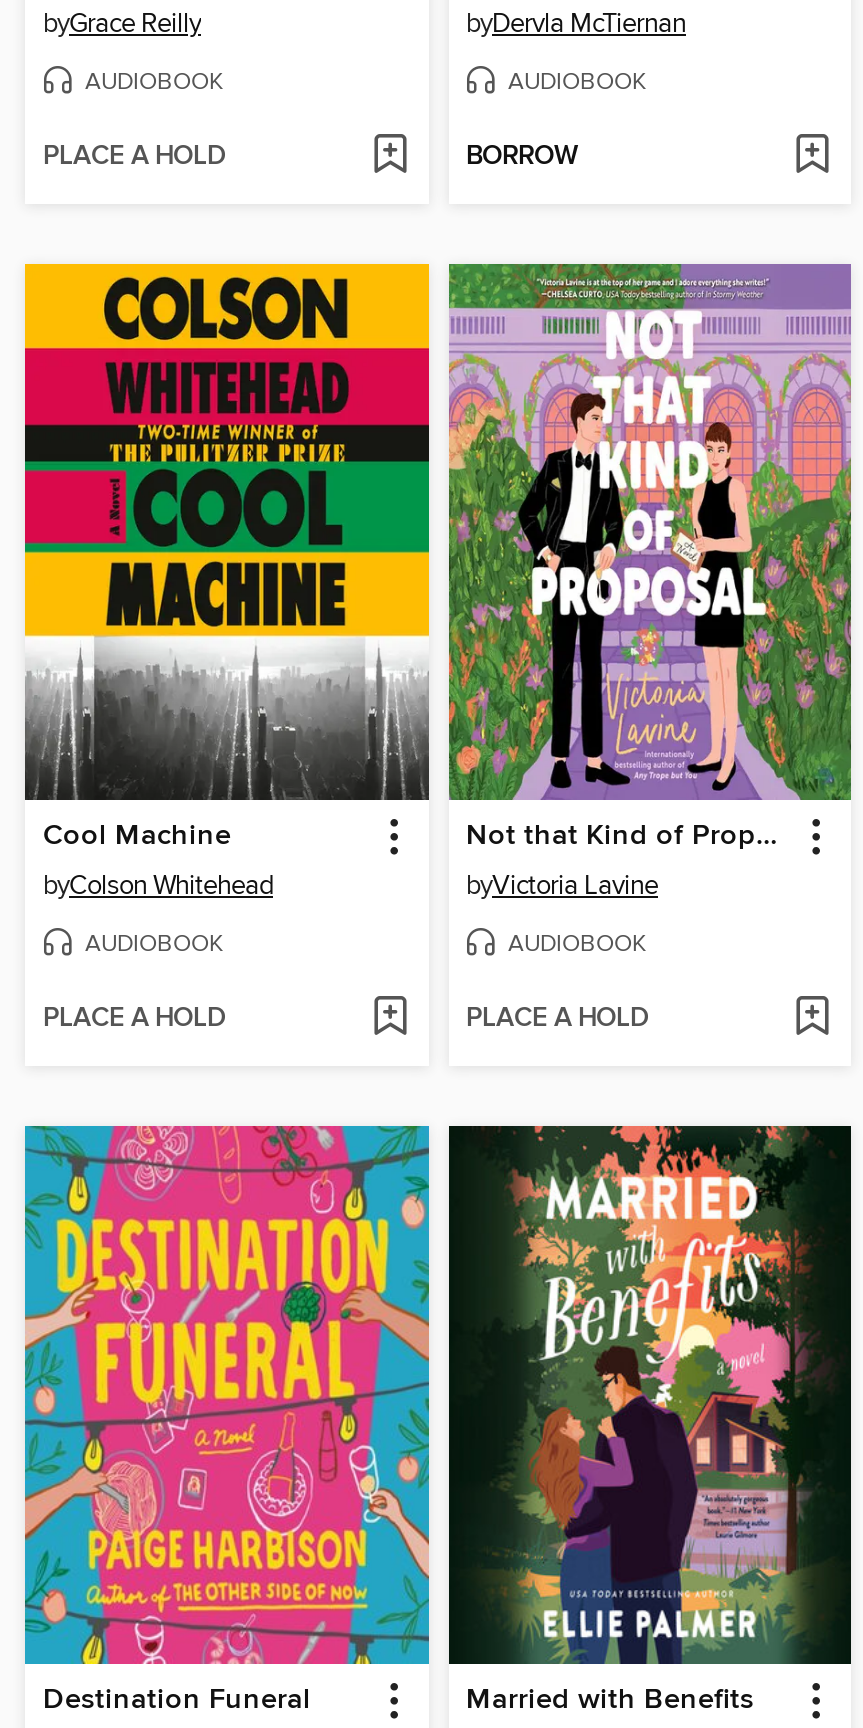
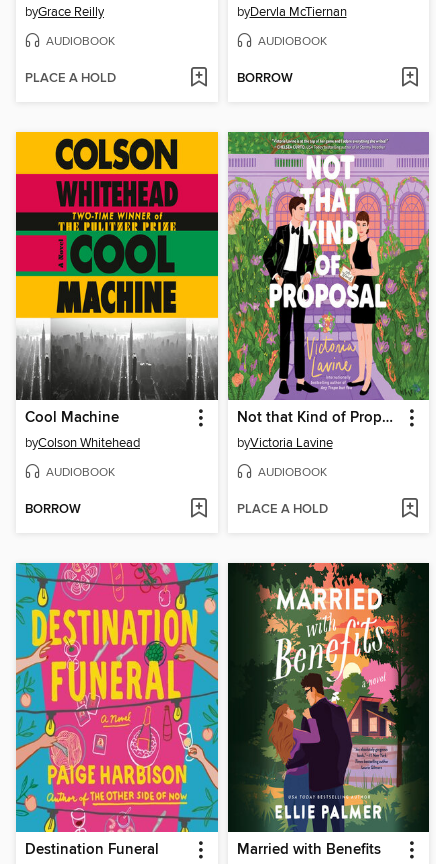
- PLACE A HOLD
+ BORROW
